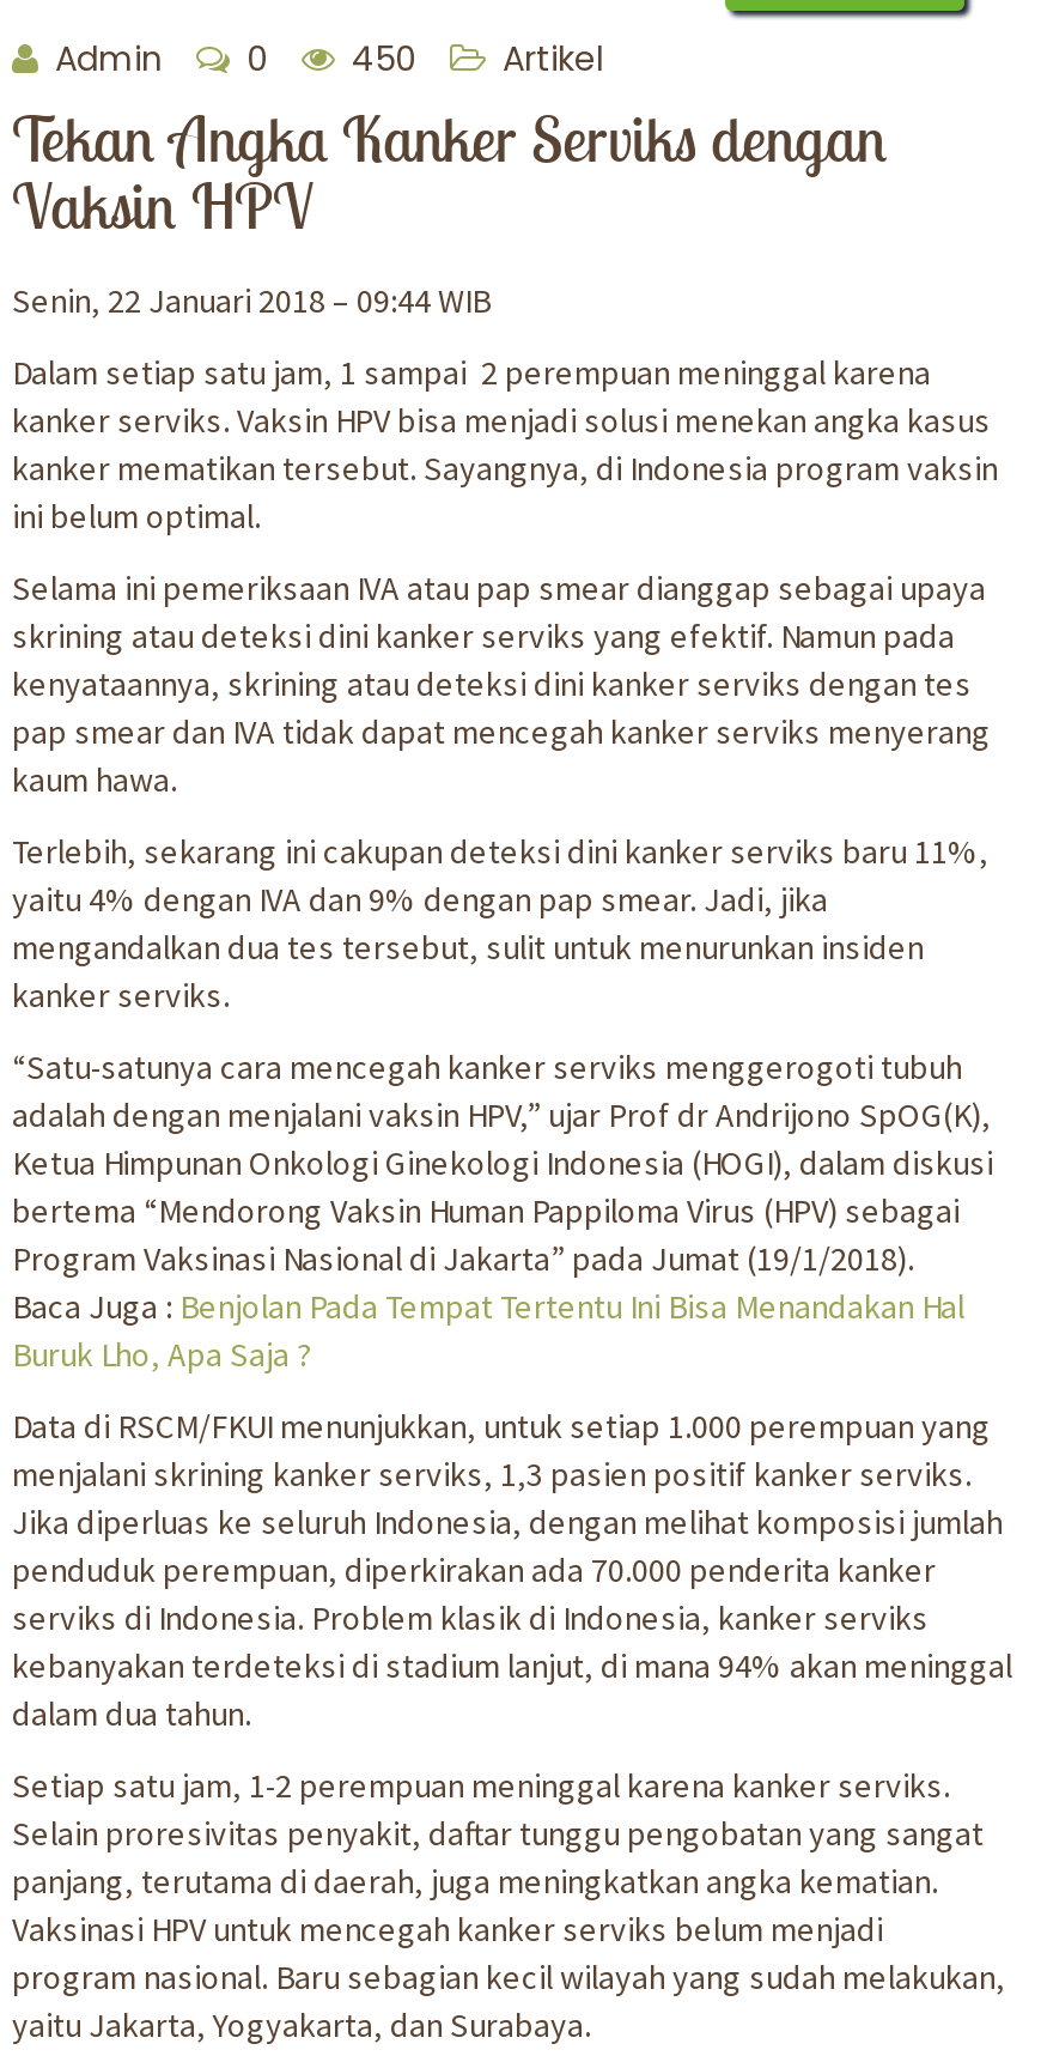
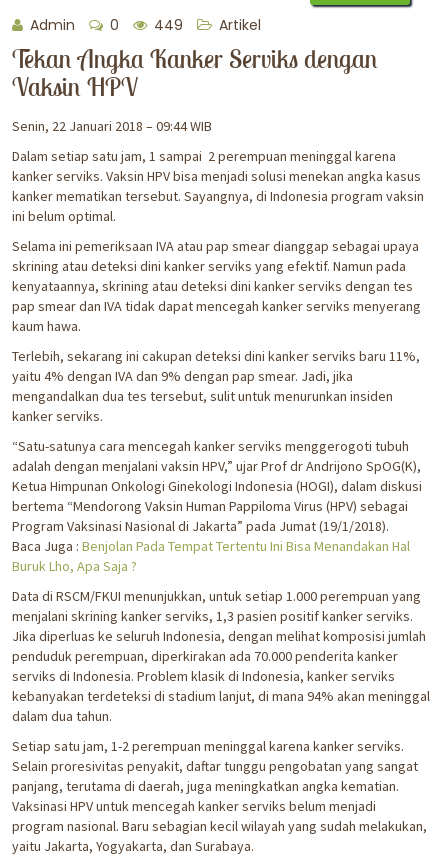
- Admin 0 450 Artikel
+ Admin 0 449 Artikel
